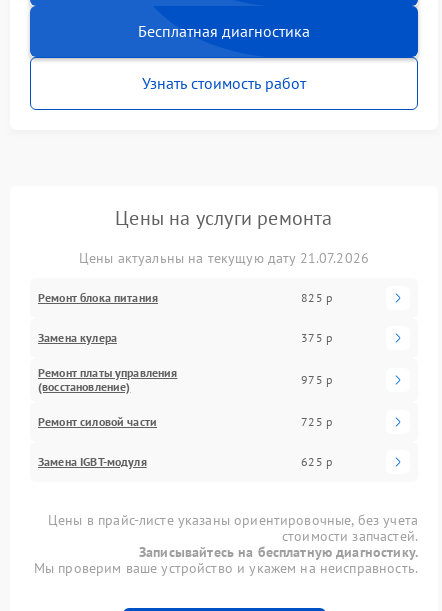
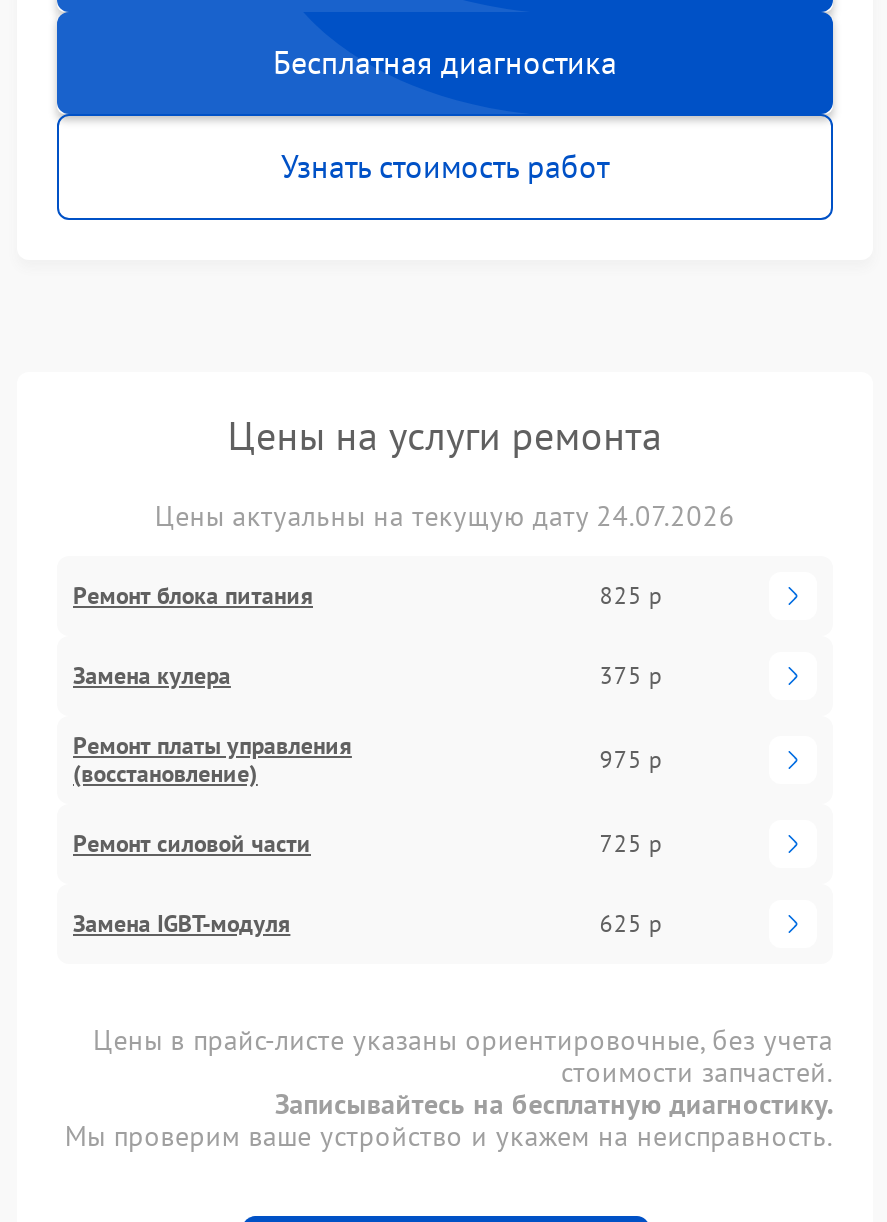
- Цены актуальны на текущую дату 21.07.2026
+ Цены актуальны на текущую дату 24.07.2026
